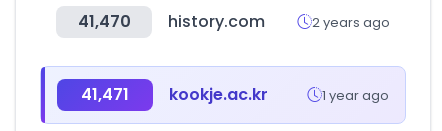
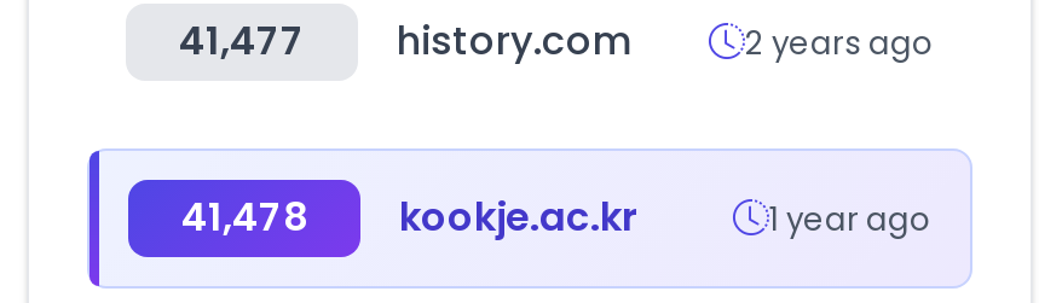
- 41,470 history.com
+ 41,477 history.com

- 41,471 kookje.ac.kr
+ 41,478 kookje.ac.kr
